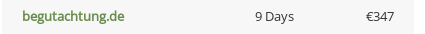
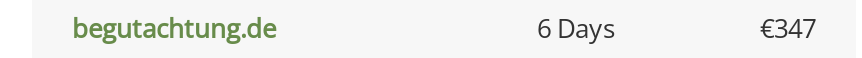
- 9 Days
+ 6 Days
